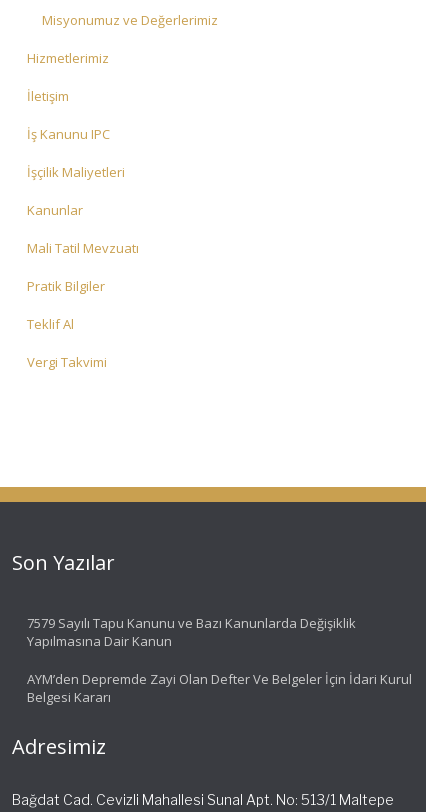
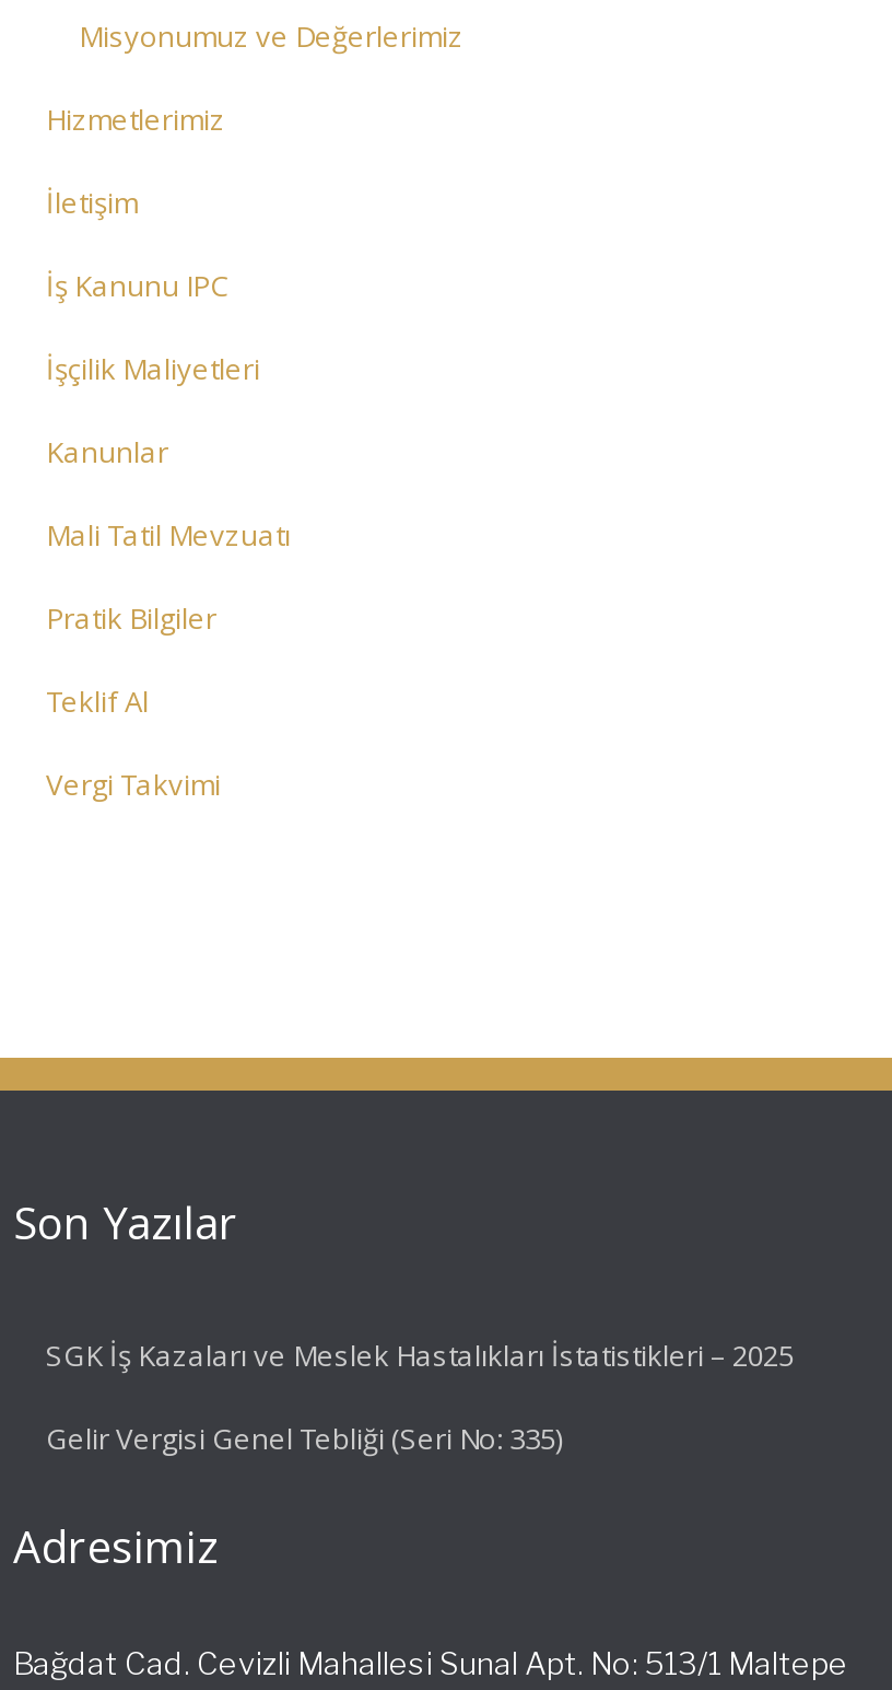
- 7579 Sayılı Tapu Kanunu ve Bazı Kanunlarda Değişiklik
- Yapılmasına Dair Kanun
+ SGK İş Kazaları ve Meslek Hastalıkları İstatistikleri – 2025

- AYM’den Depremde Zayi Olan Defter Ve Belgeler İçin İdari Kurul
- Belgesi Kararı
+ Gelir Vergisi Genel Tebliği (Seri No: 335)
